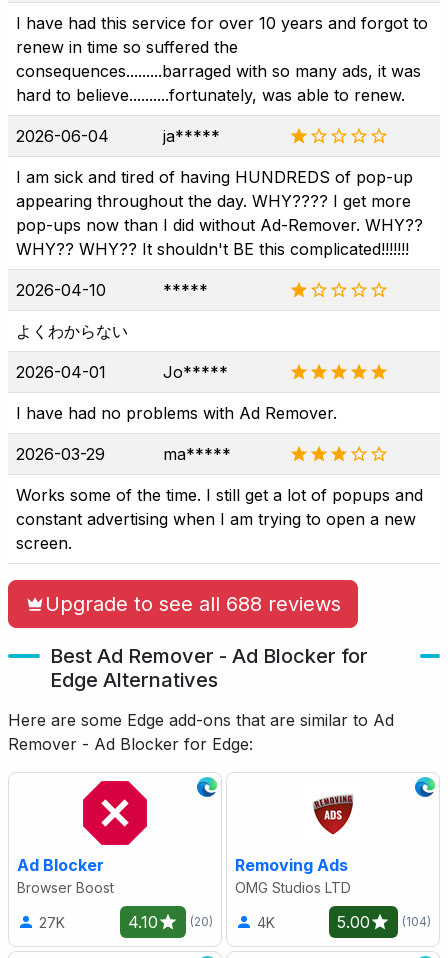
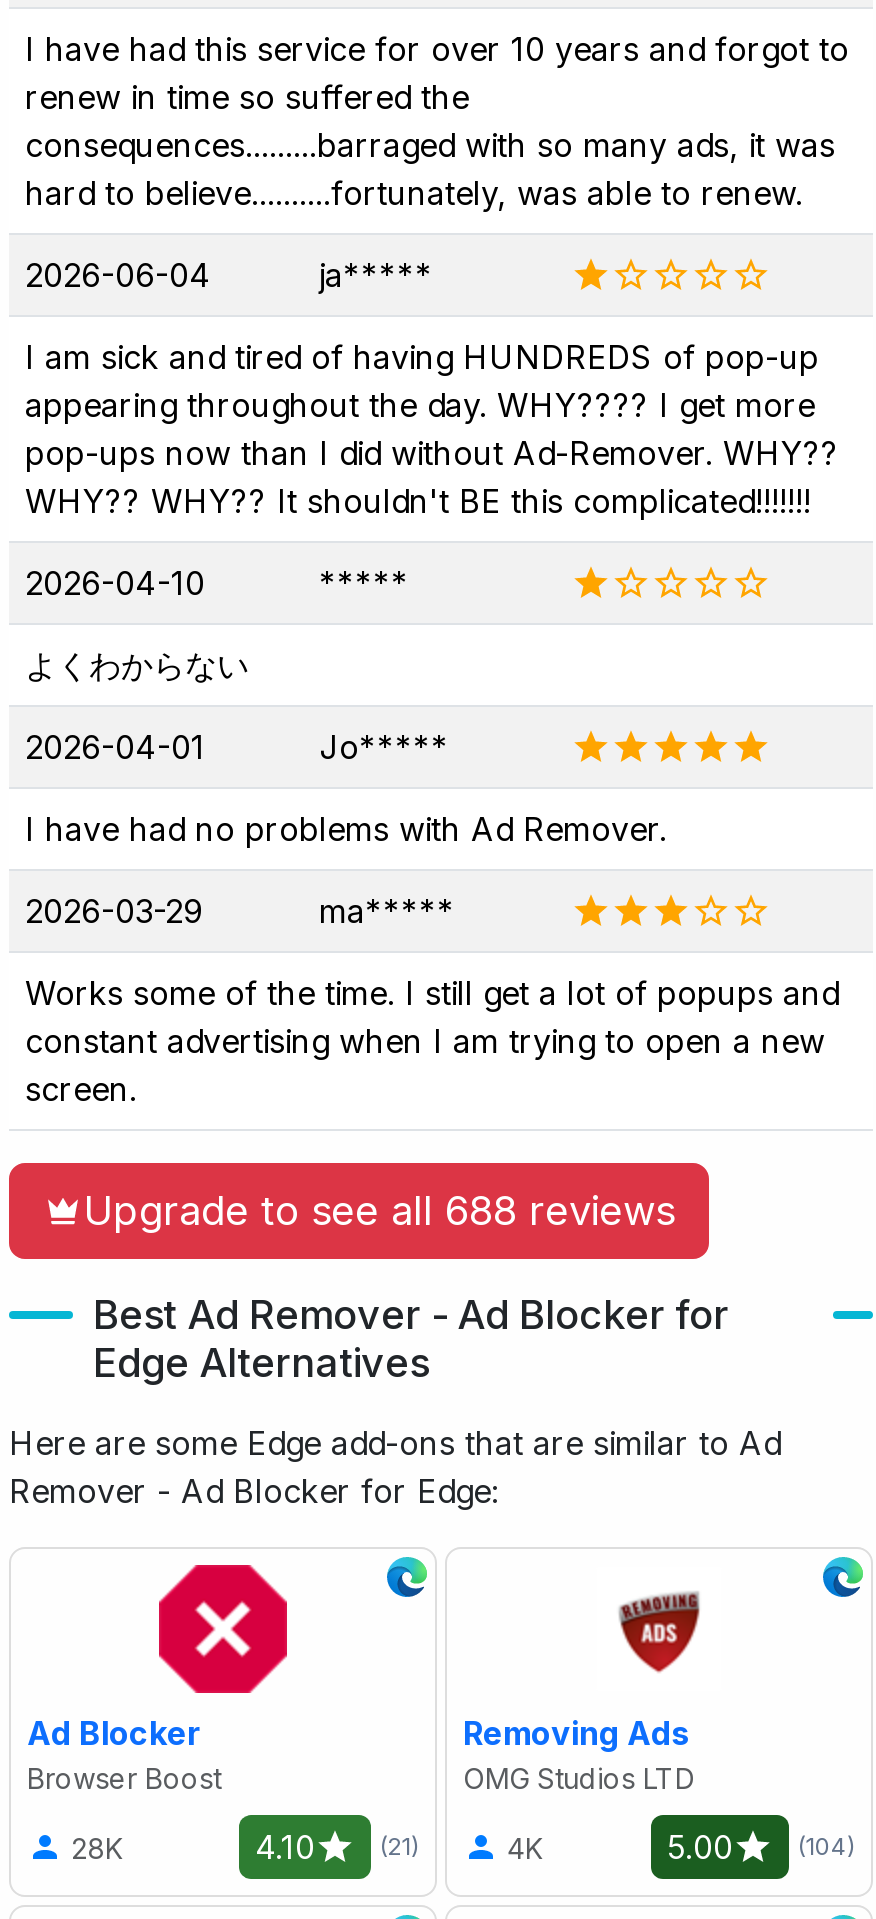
- 27K
+ 28K

- (20)
+ (21)
